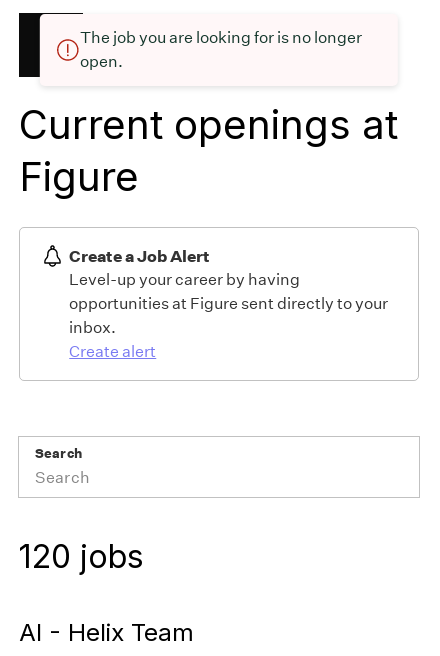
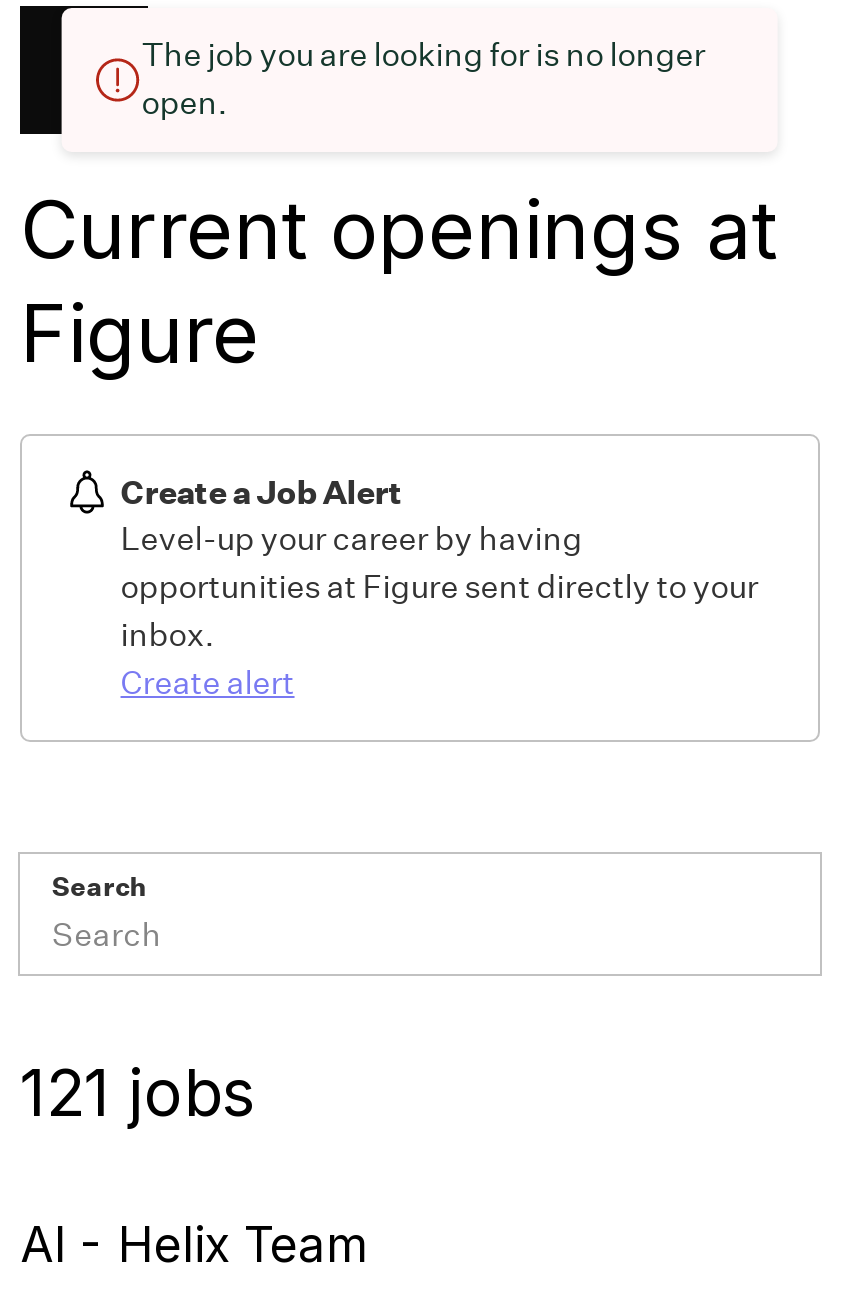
- 120 jobs
+ 121 jobs
